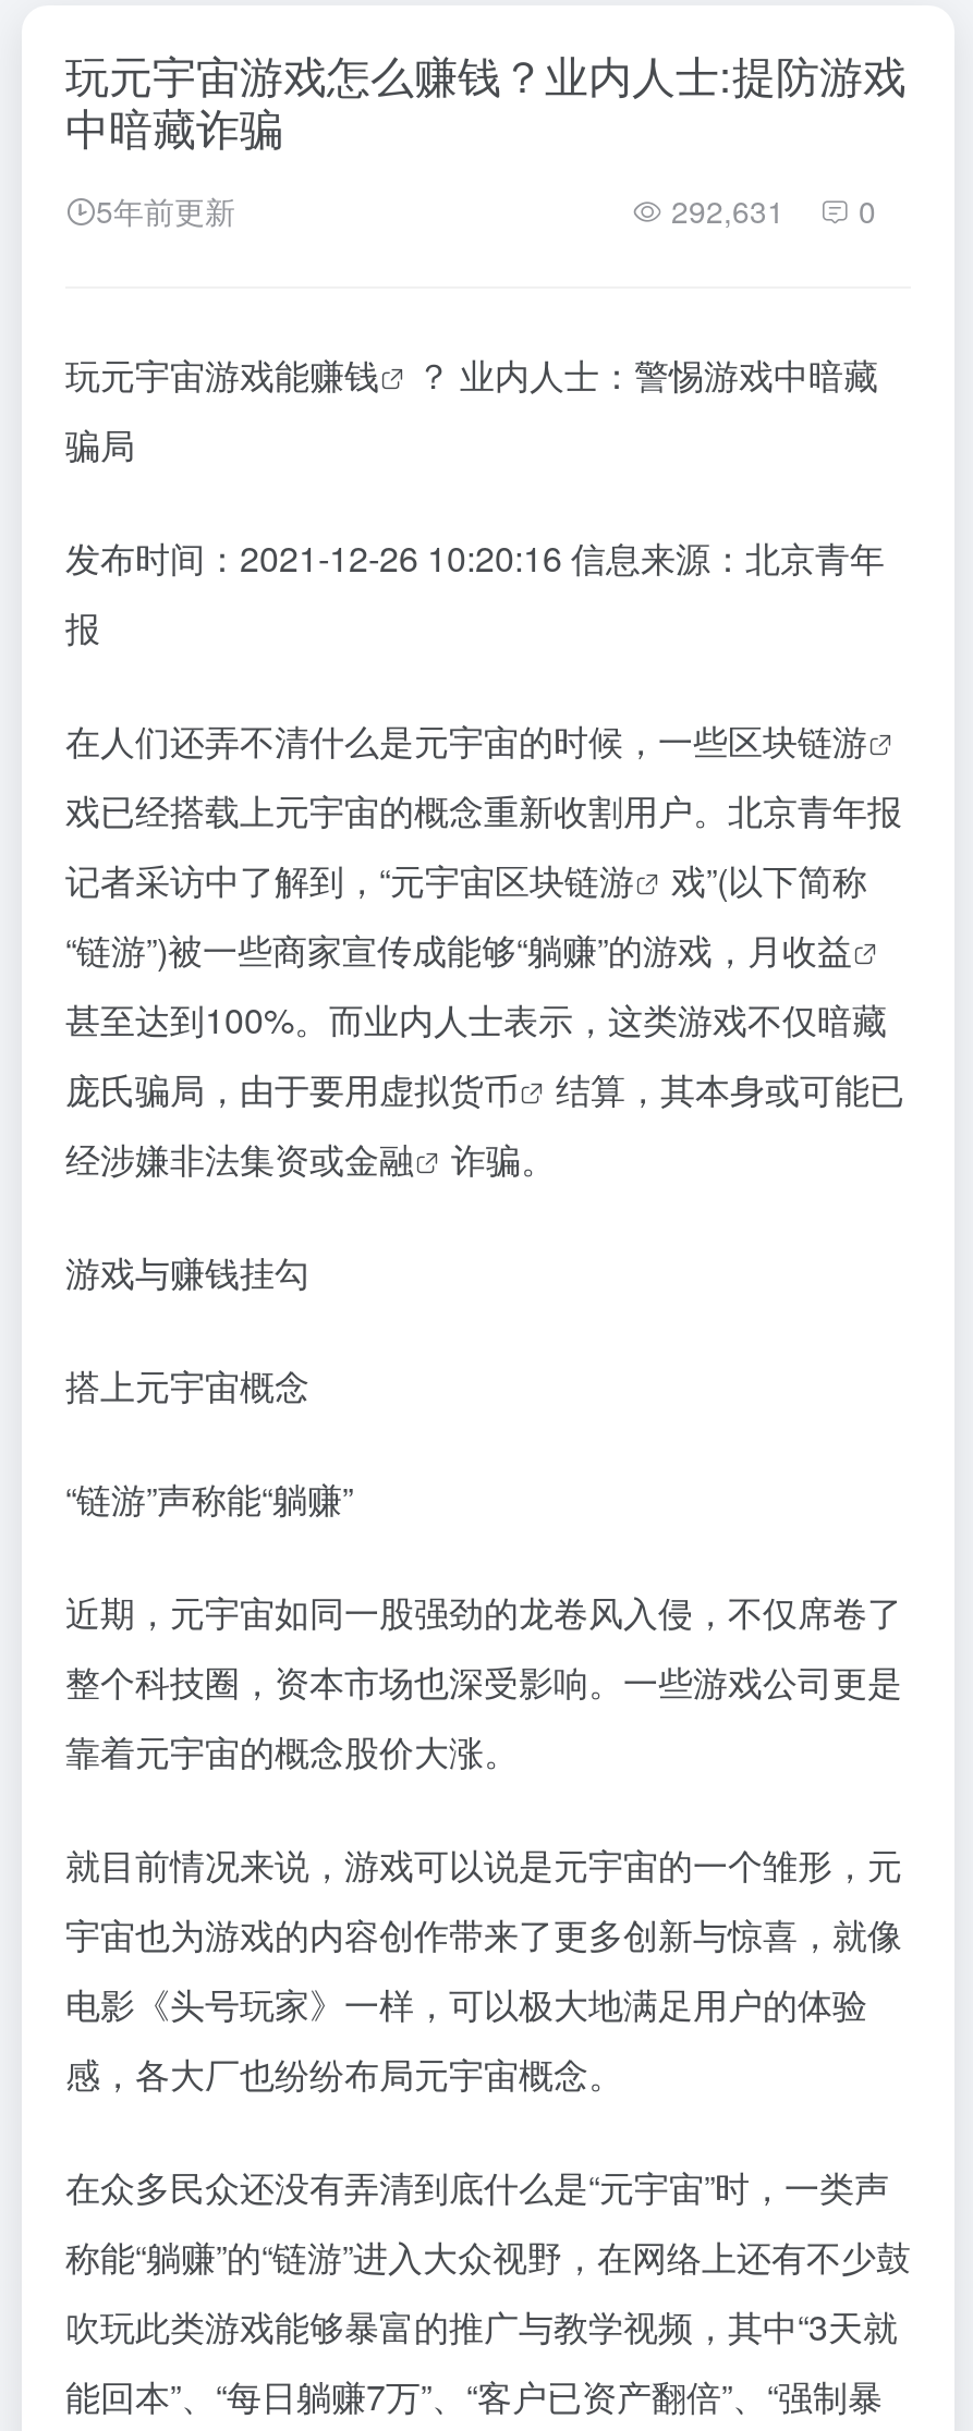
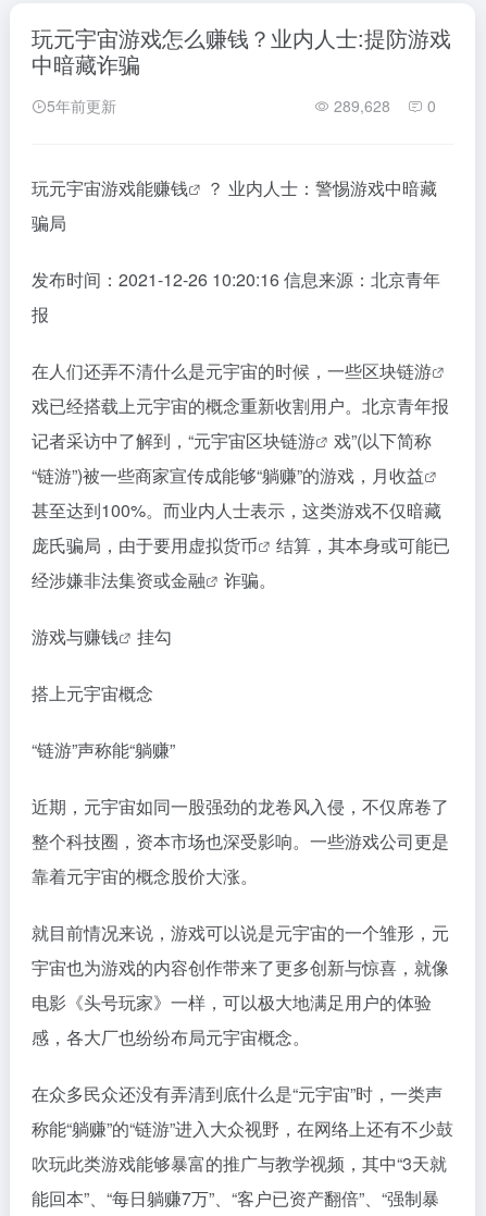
- 292,631 0
+ 289,628 0
